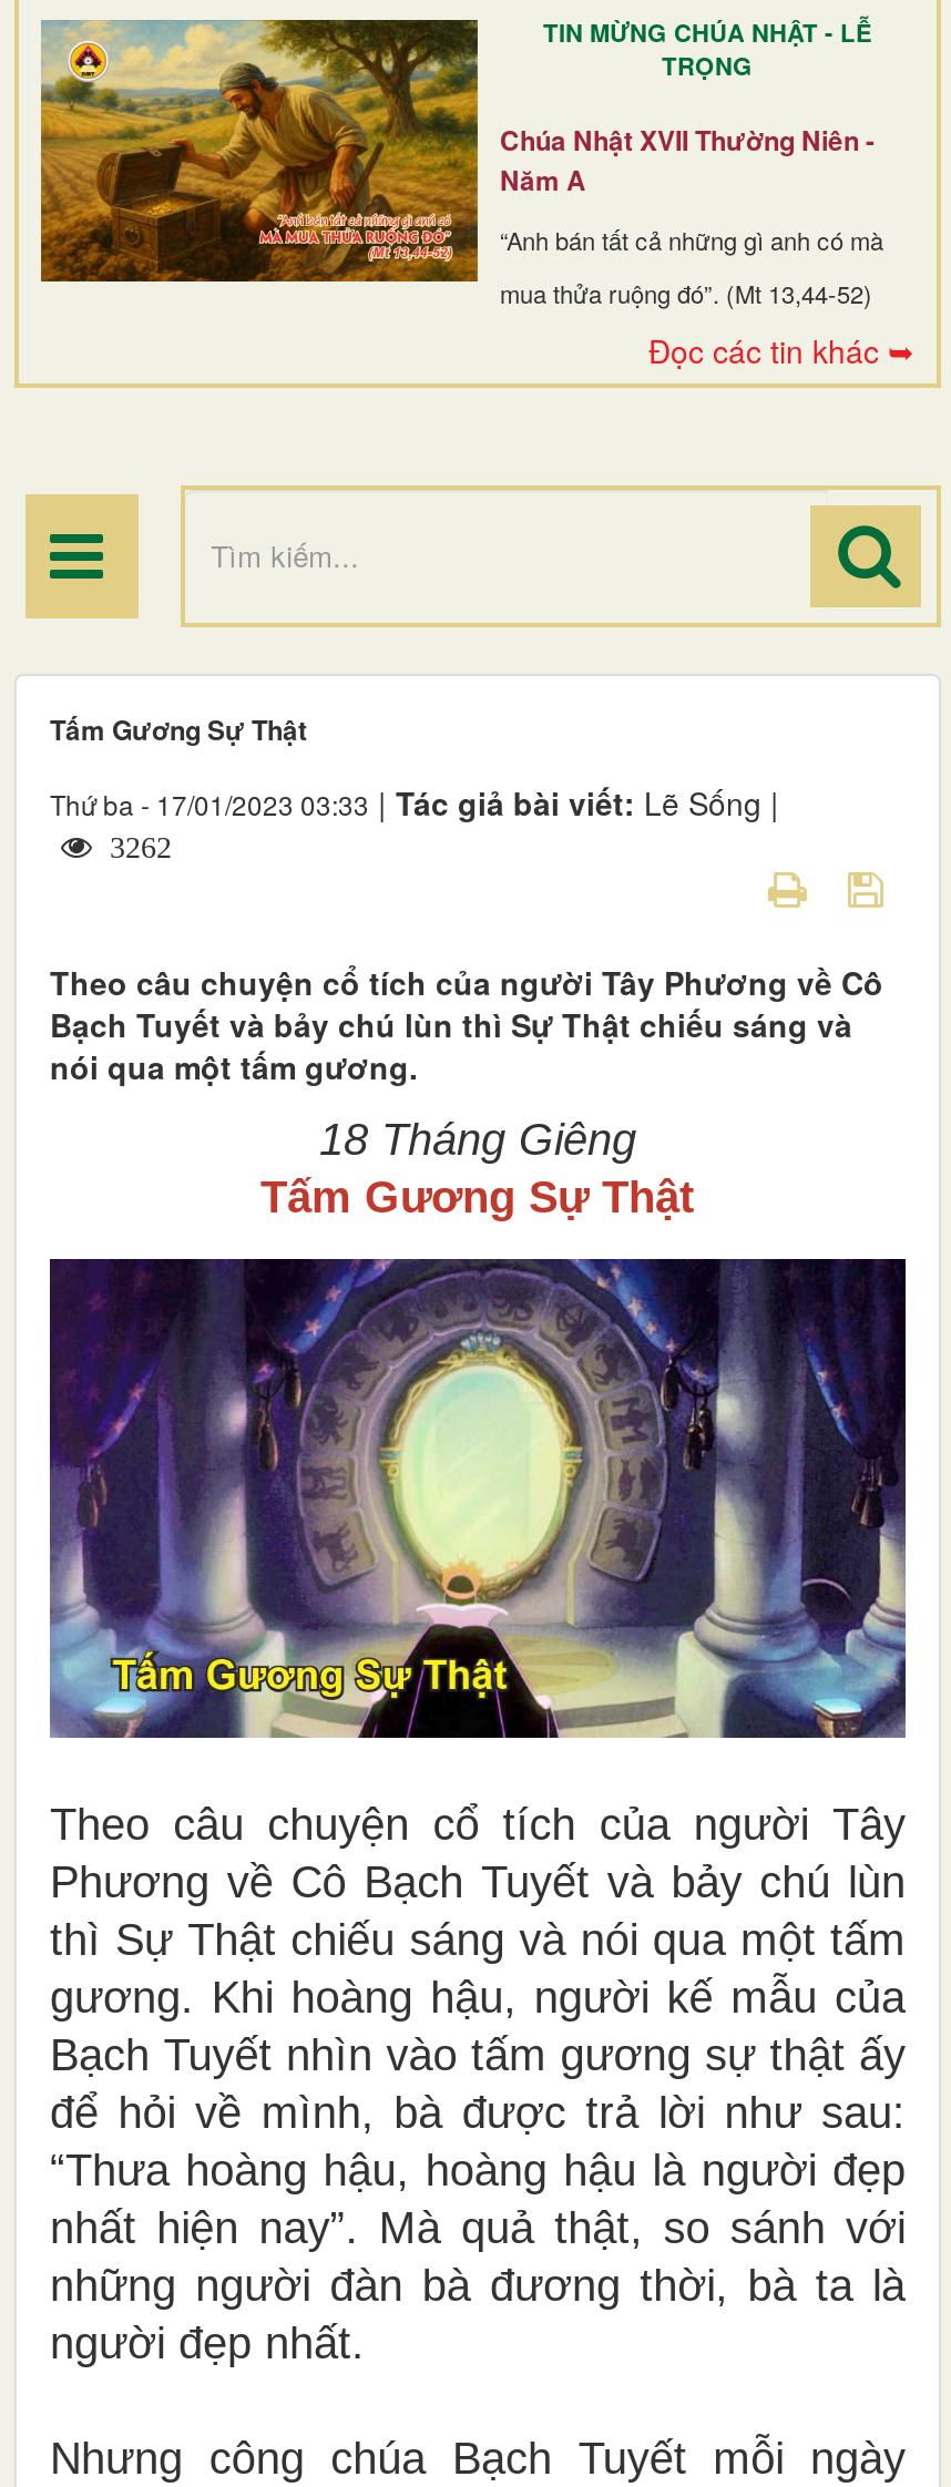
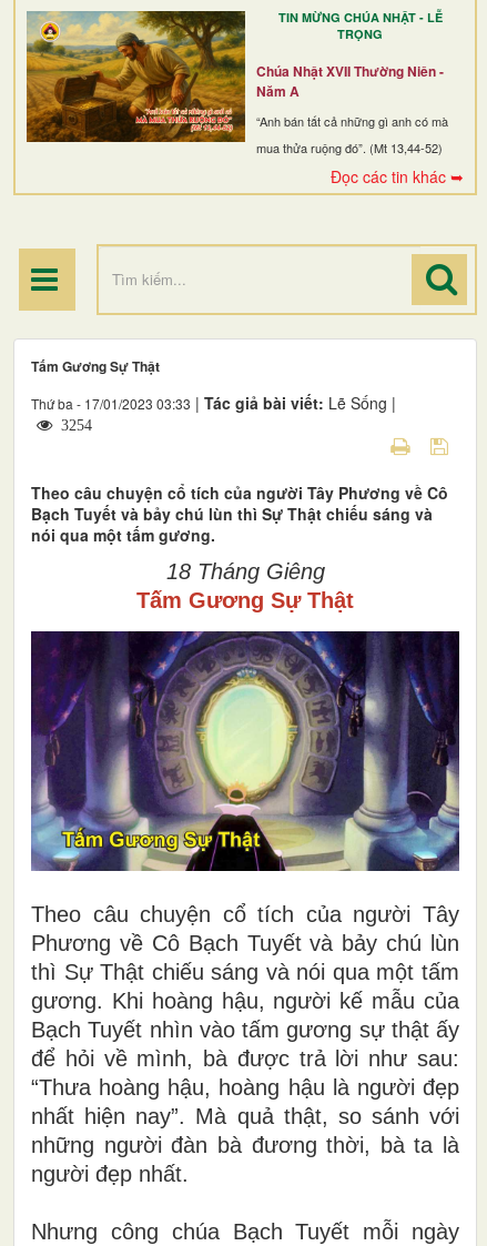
- 3262
+ 3254
